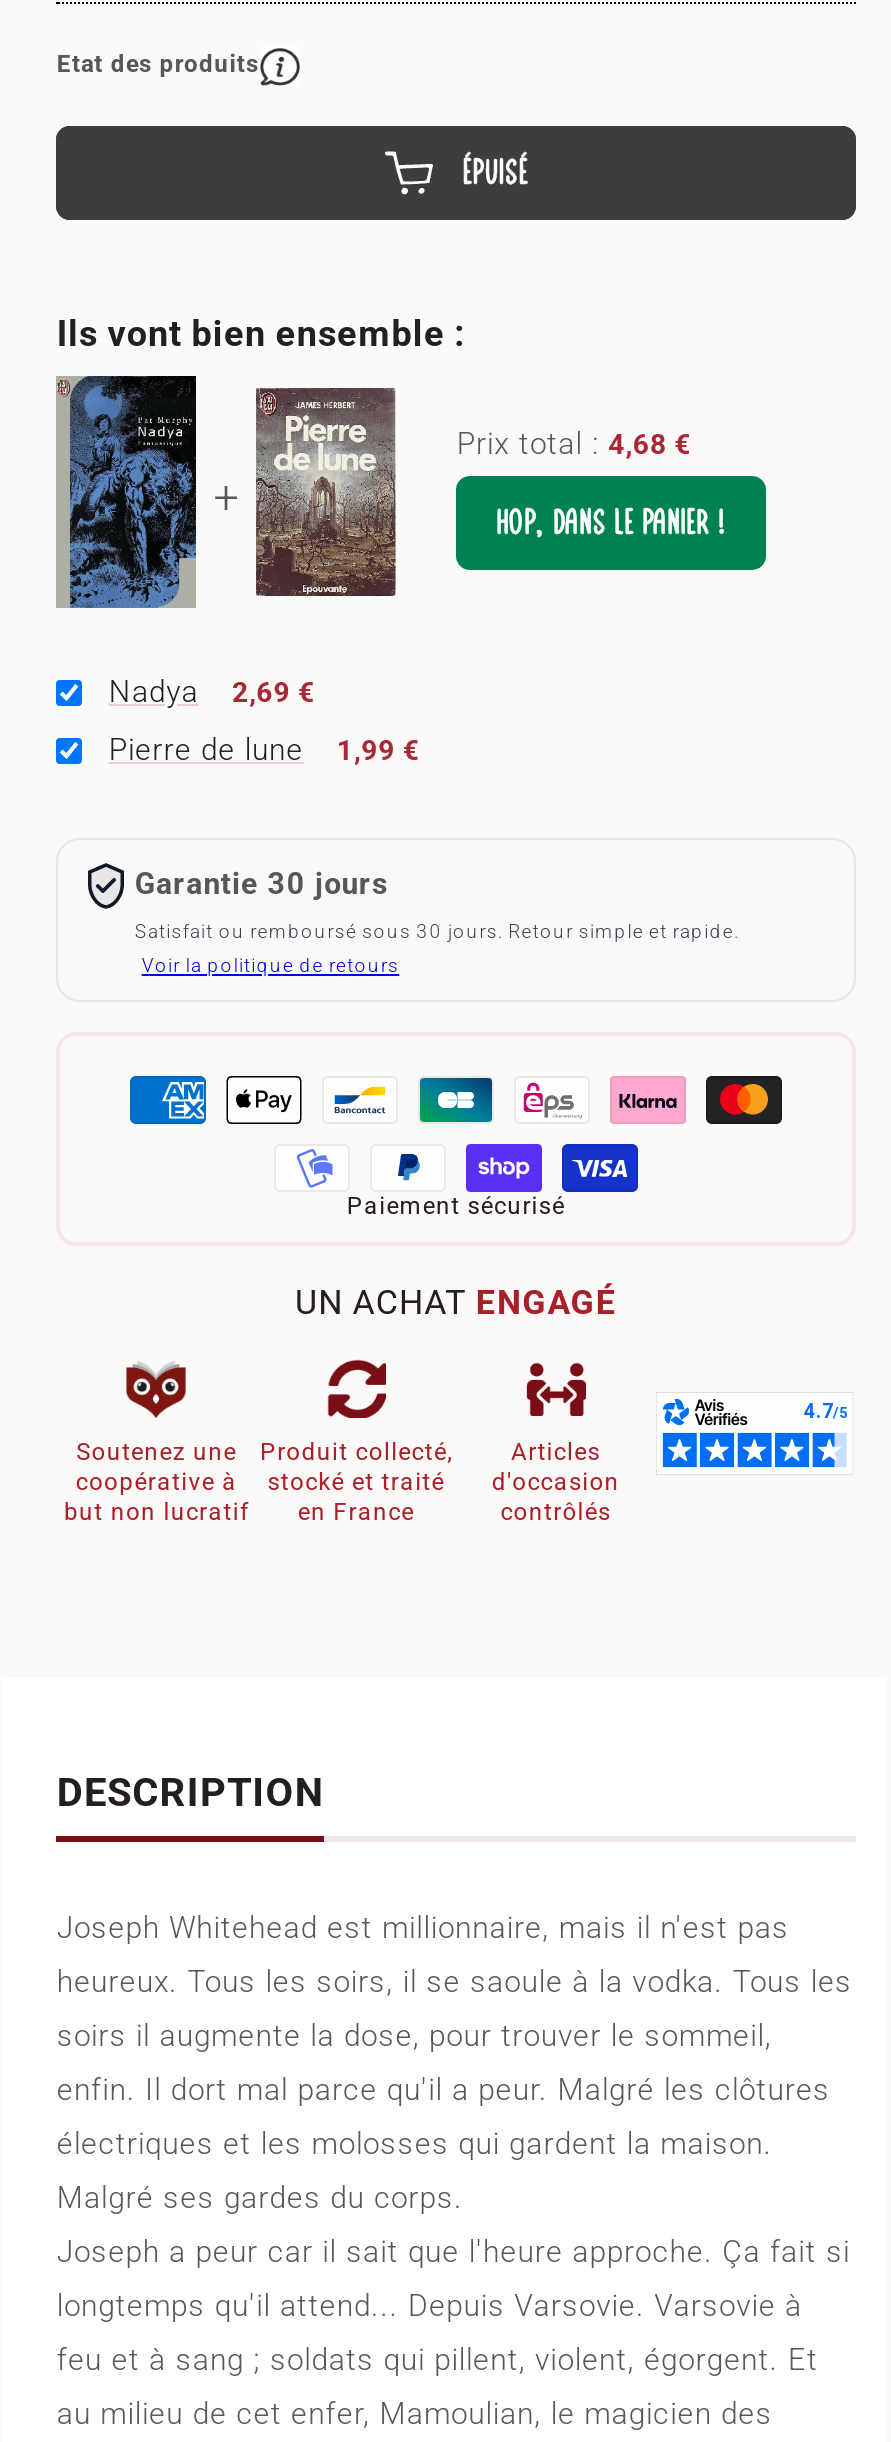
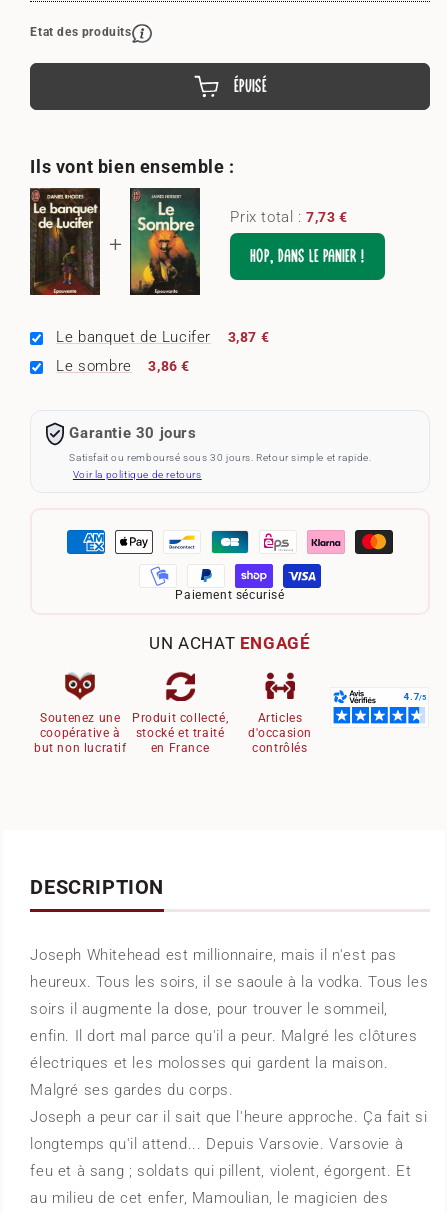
- [image]
- Nadya
- 2,69 €
+ [image]
+ Le banquet de Lucifer
+ 3,87 €

- [image]
- Prix total : 4,68 €
+ [image]
+ Prix total : 7,73 €

- Pierre de lune
- 1,99 €
+ Le sombre
+ 3,86 €
